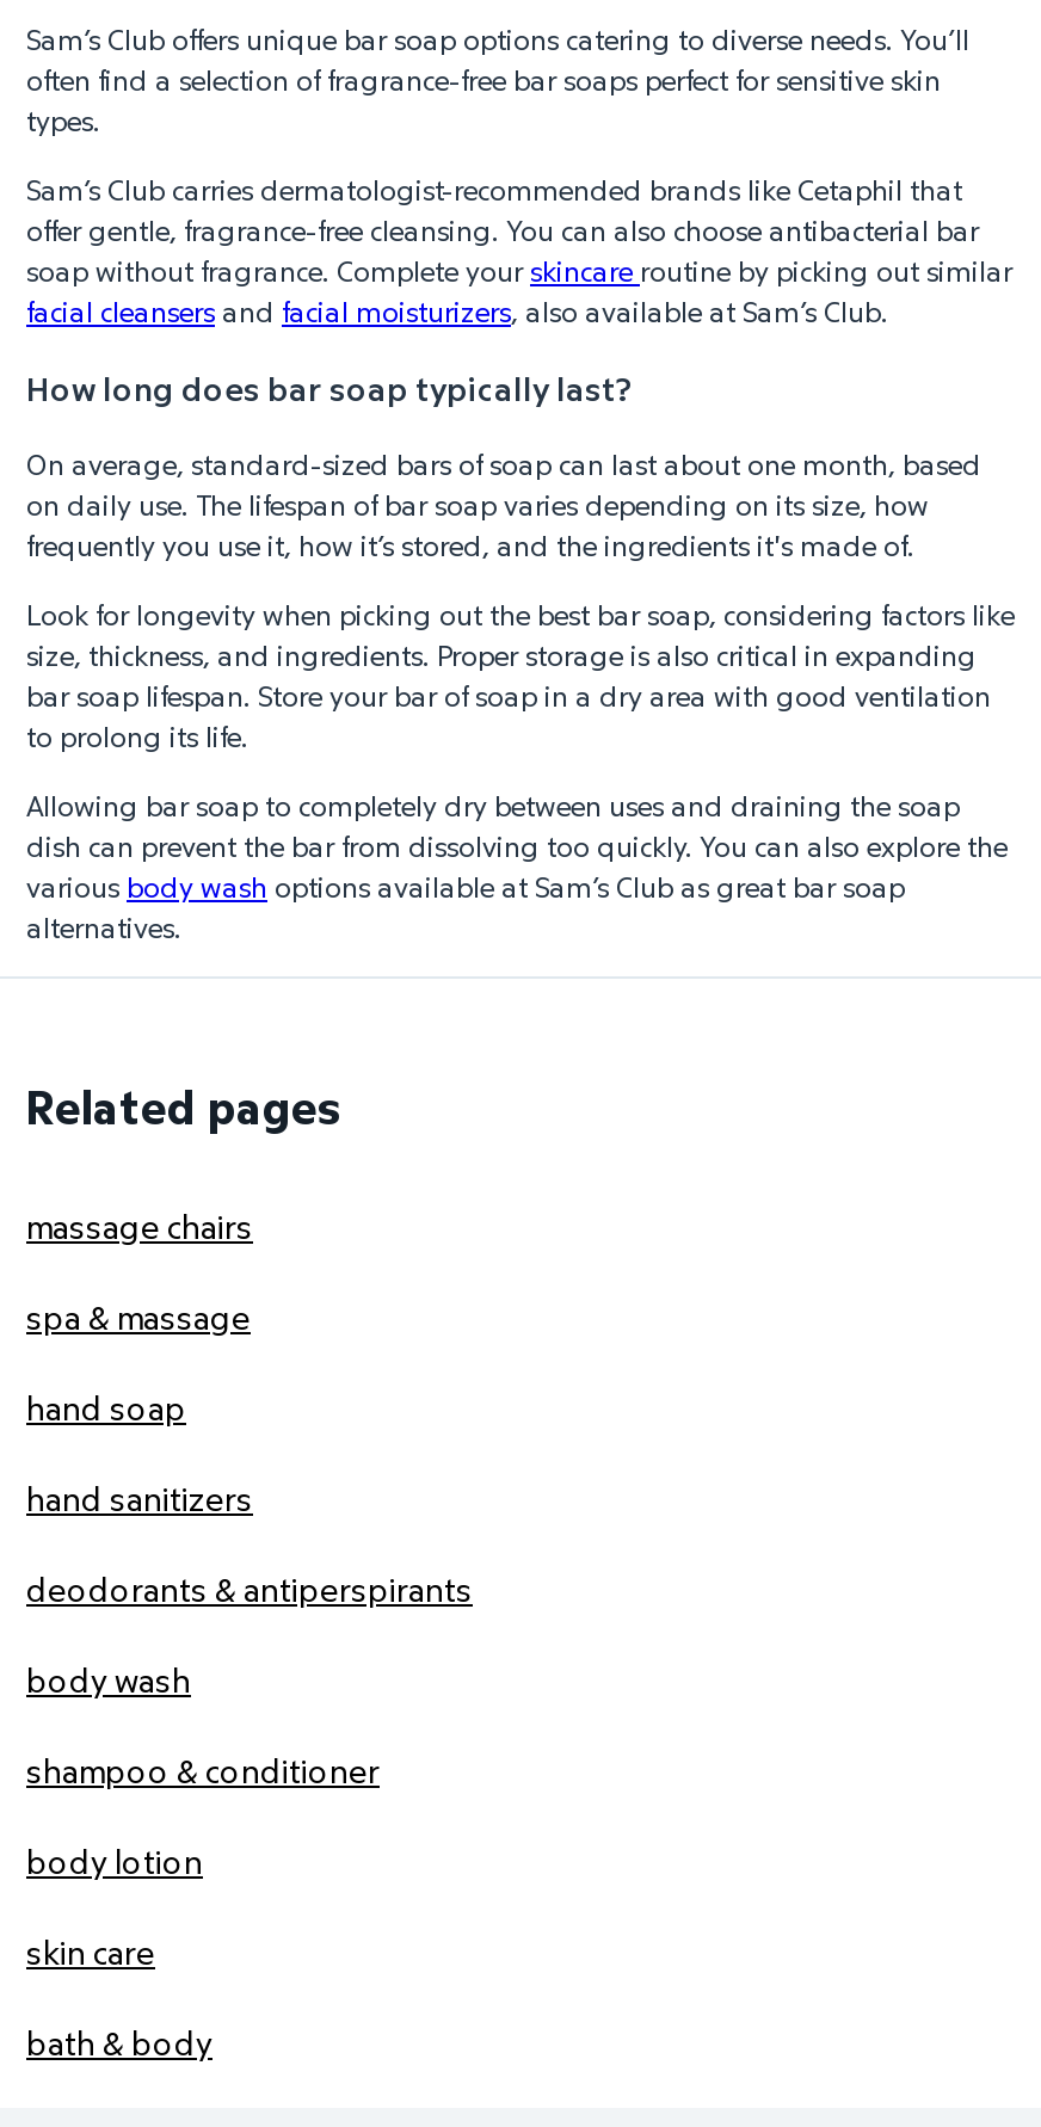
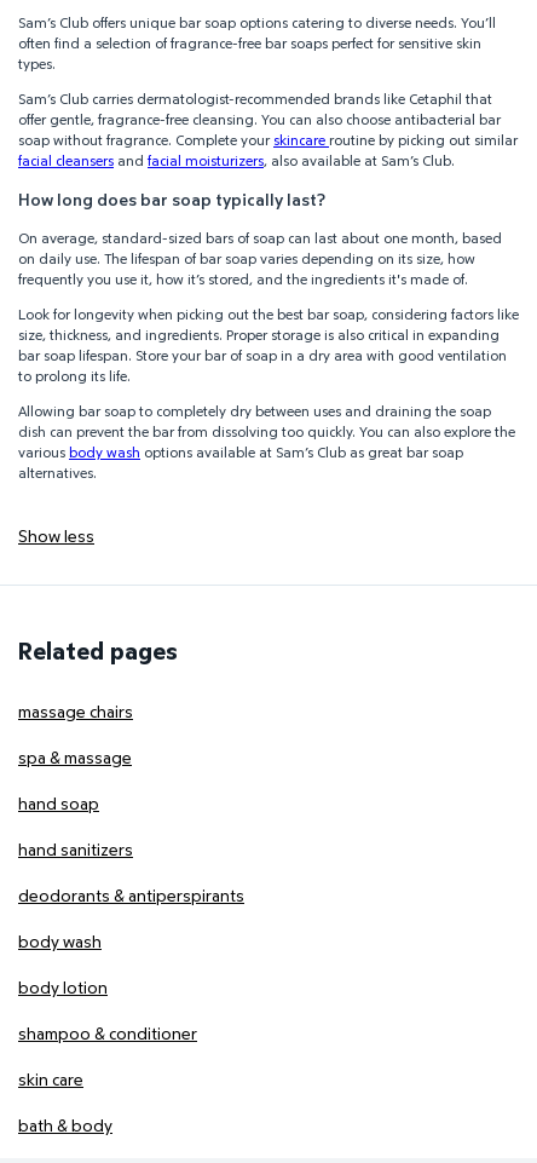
+ Show less

moved down: shampoo & conditioner
